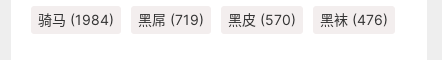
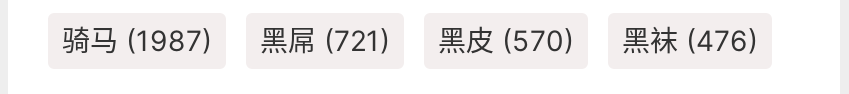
- 骑马(1984)
+ 骑马(1987)

- 黑屌(719)
+ 黑屌(721)
